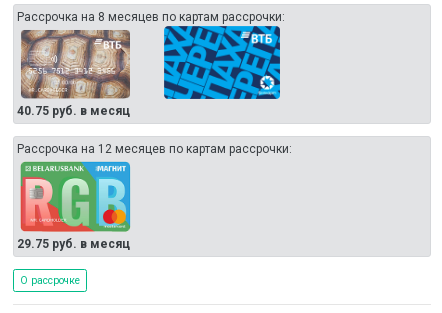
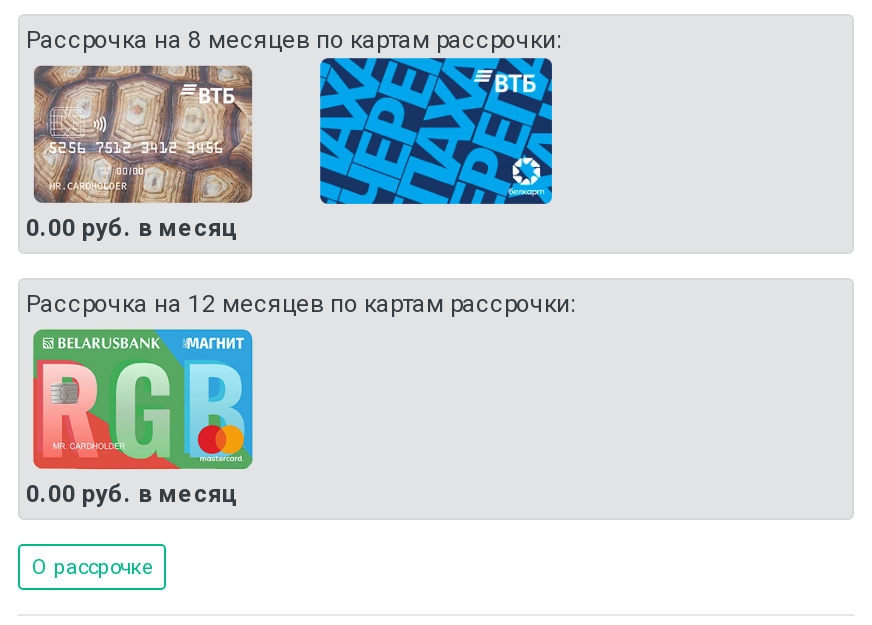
- 40.75 руб. в месяц
+ 0.00 руб. в месяц

- 29.75 руб. в месяц
+ 0.00 руб. в месяц
